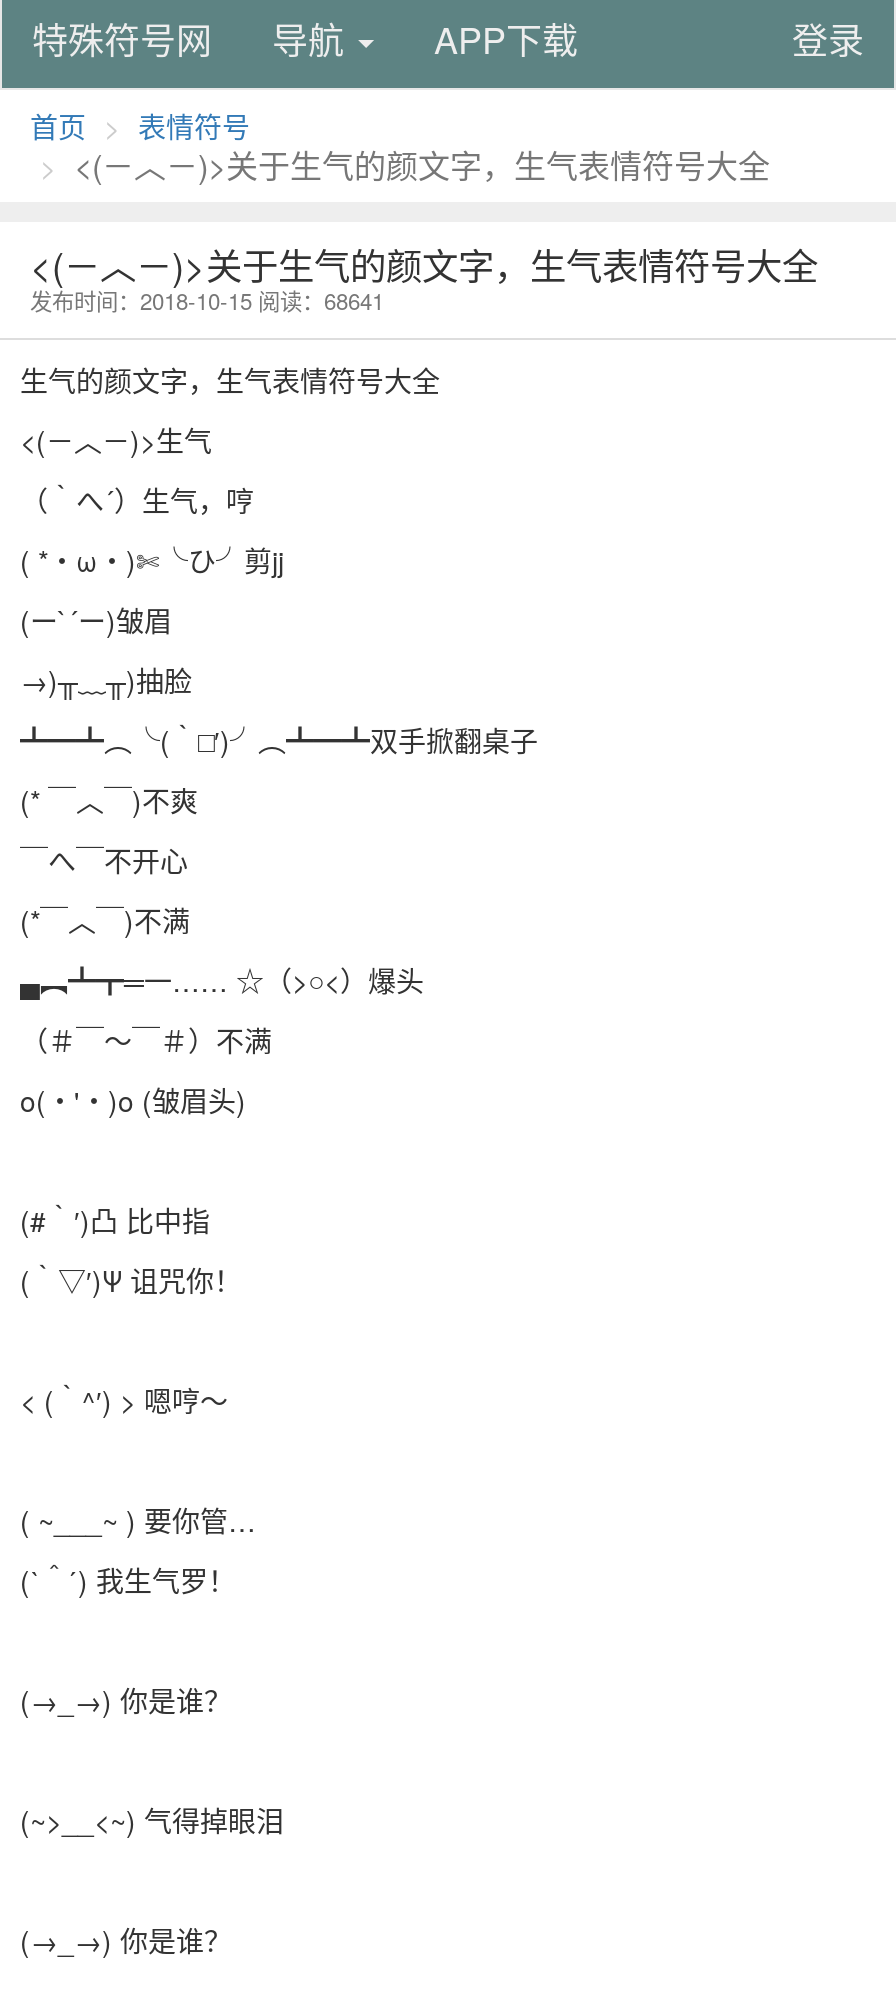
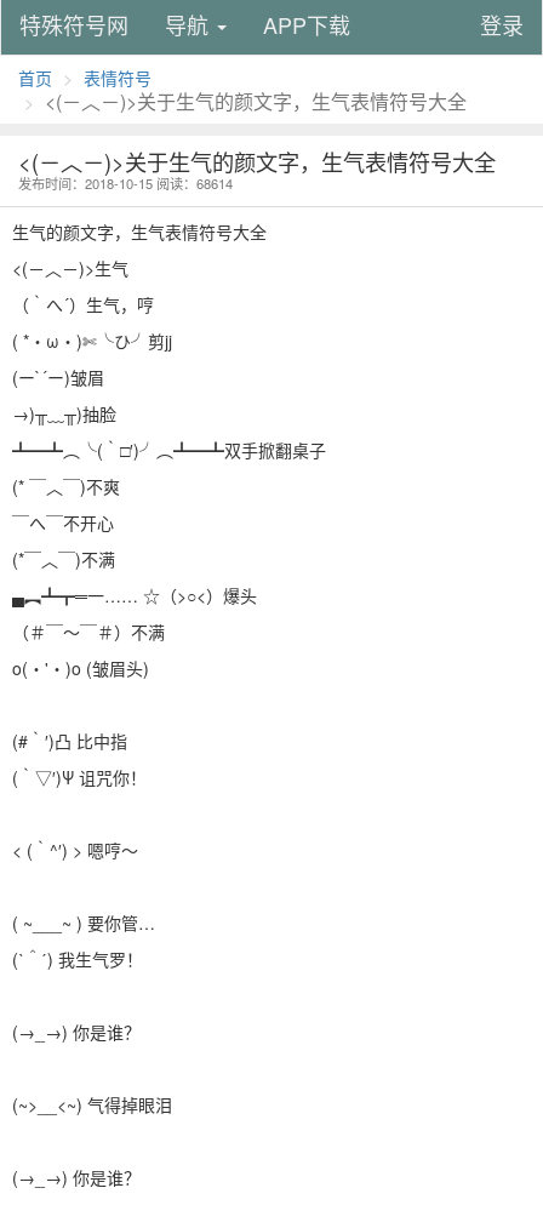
- 发布时间：2018-10-15 阅读：68641
+ 发布时间：2018-10-15 阅读：68614
